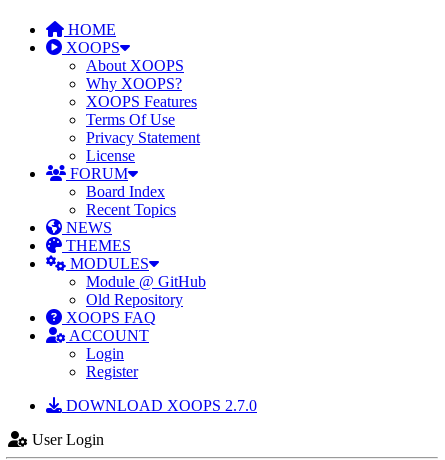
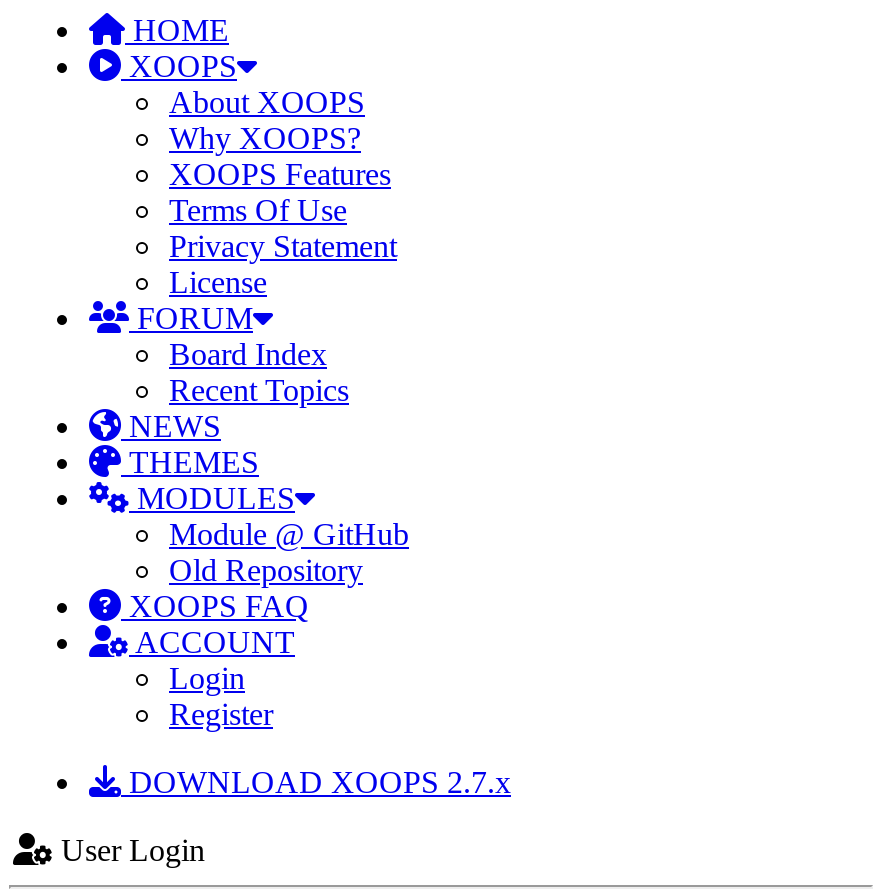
- DOWNLOAD XOOPS 2.7.0
+ DOWNLOAD XOOPS 2.7.x
